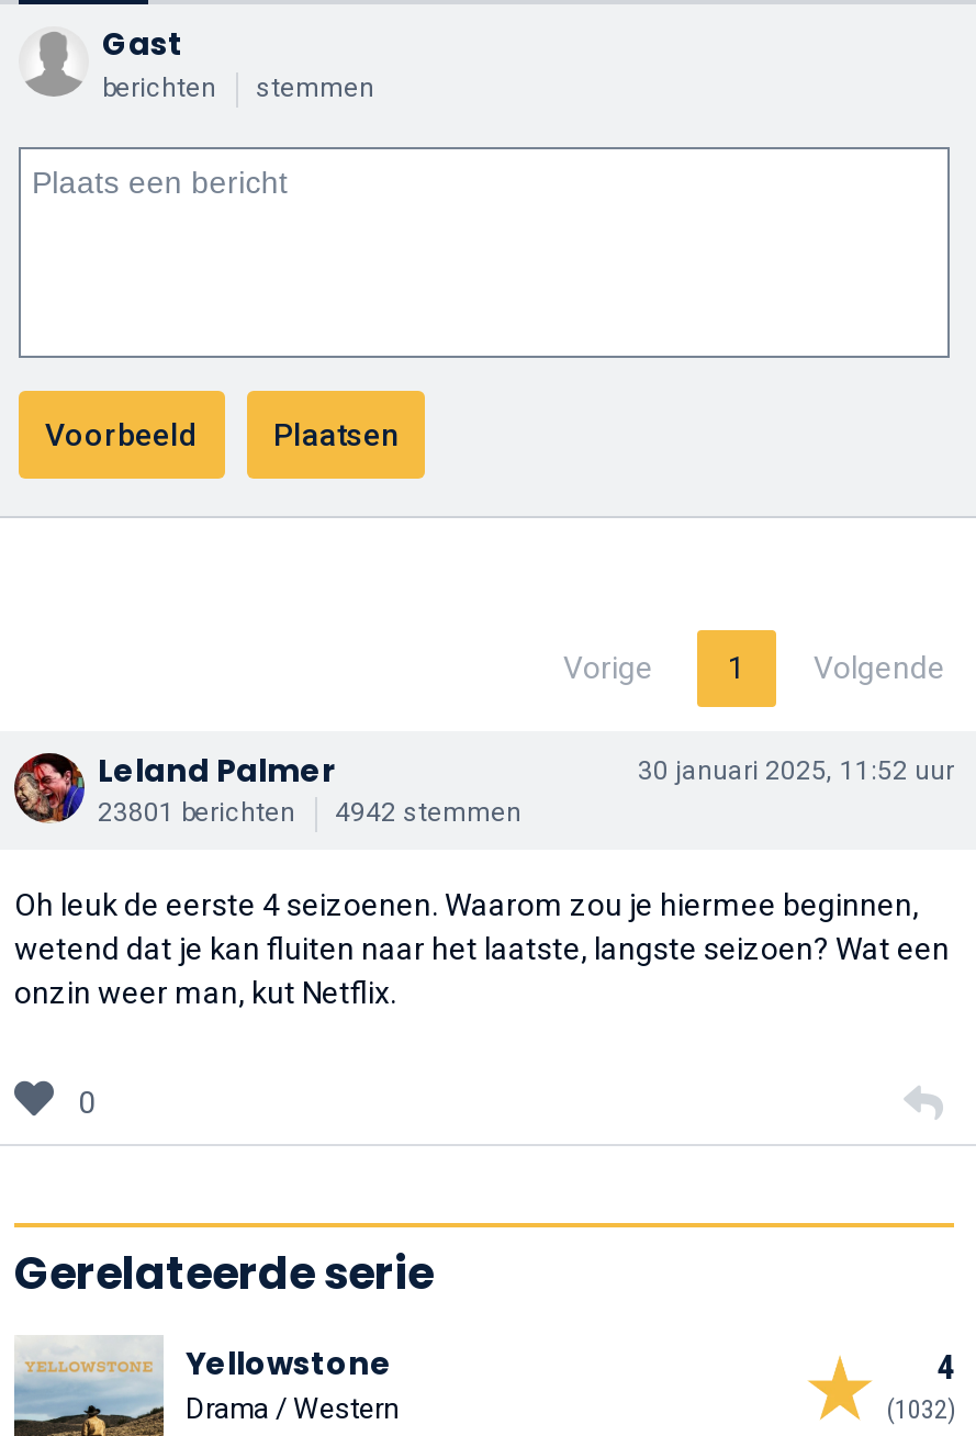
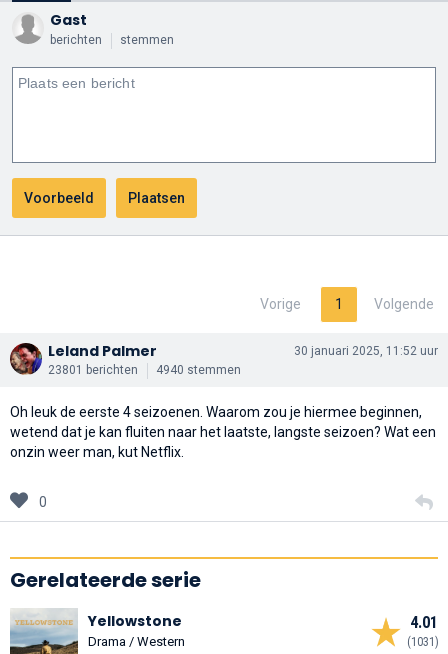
- 23801 berichten 4942 stemmen
+ 23801 berichten 4940 stemmen

- 4
+ 4.01

- (1032)
+ (1031)
